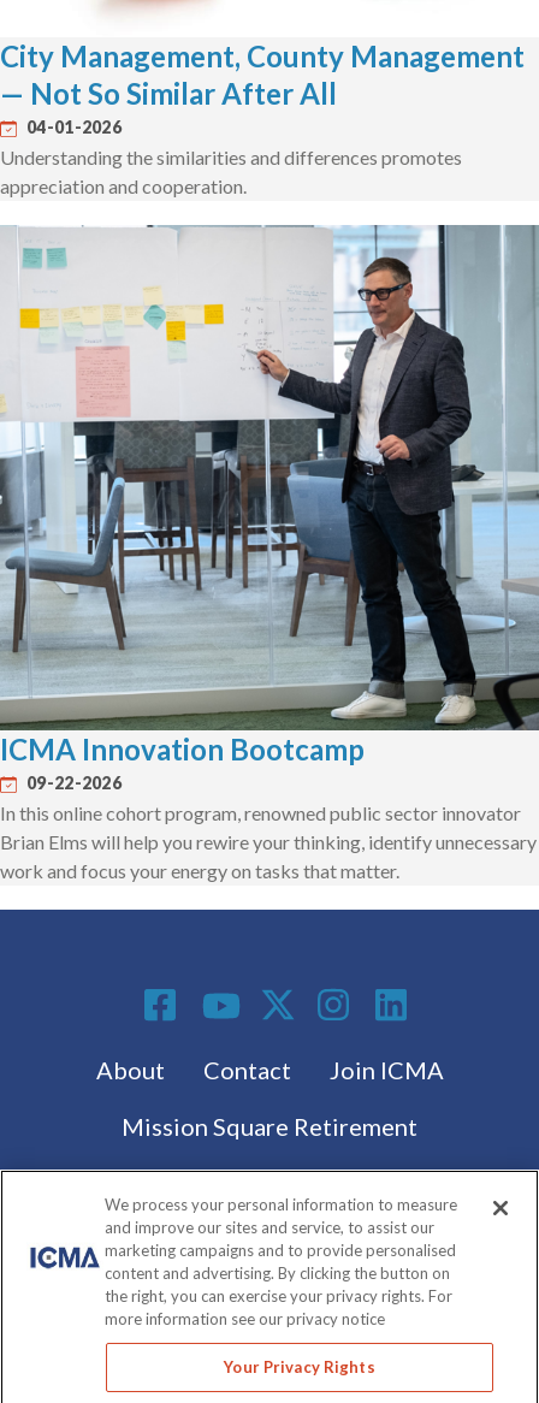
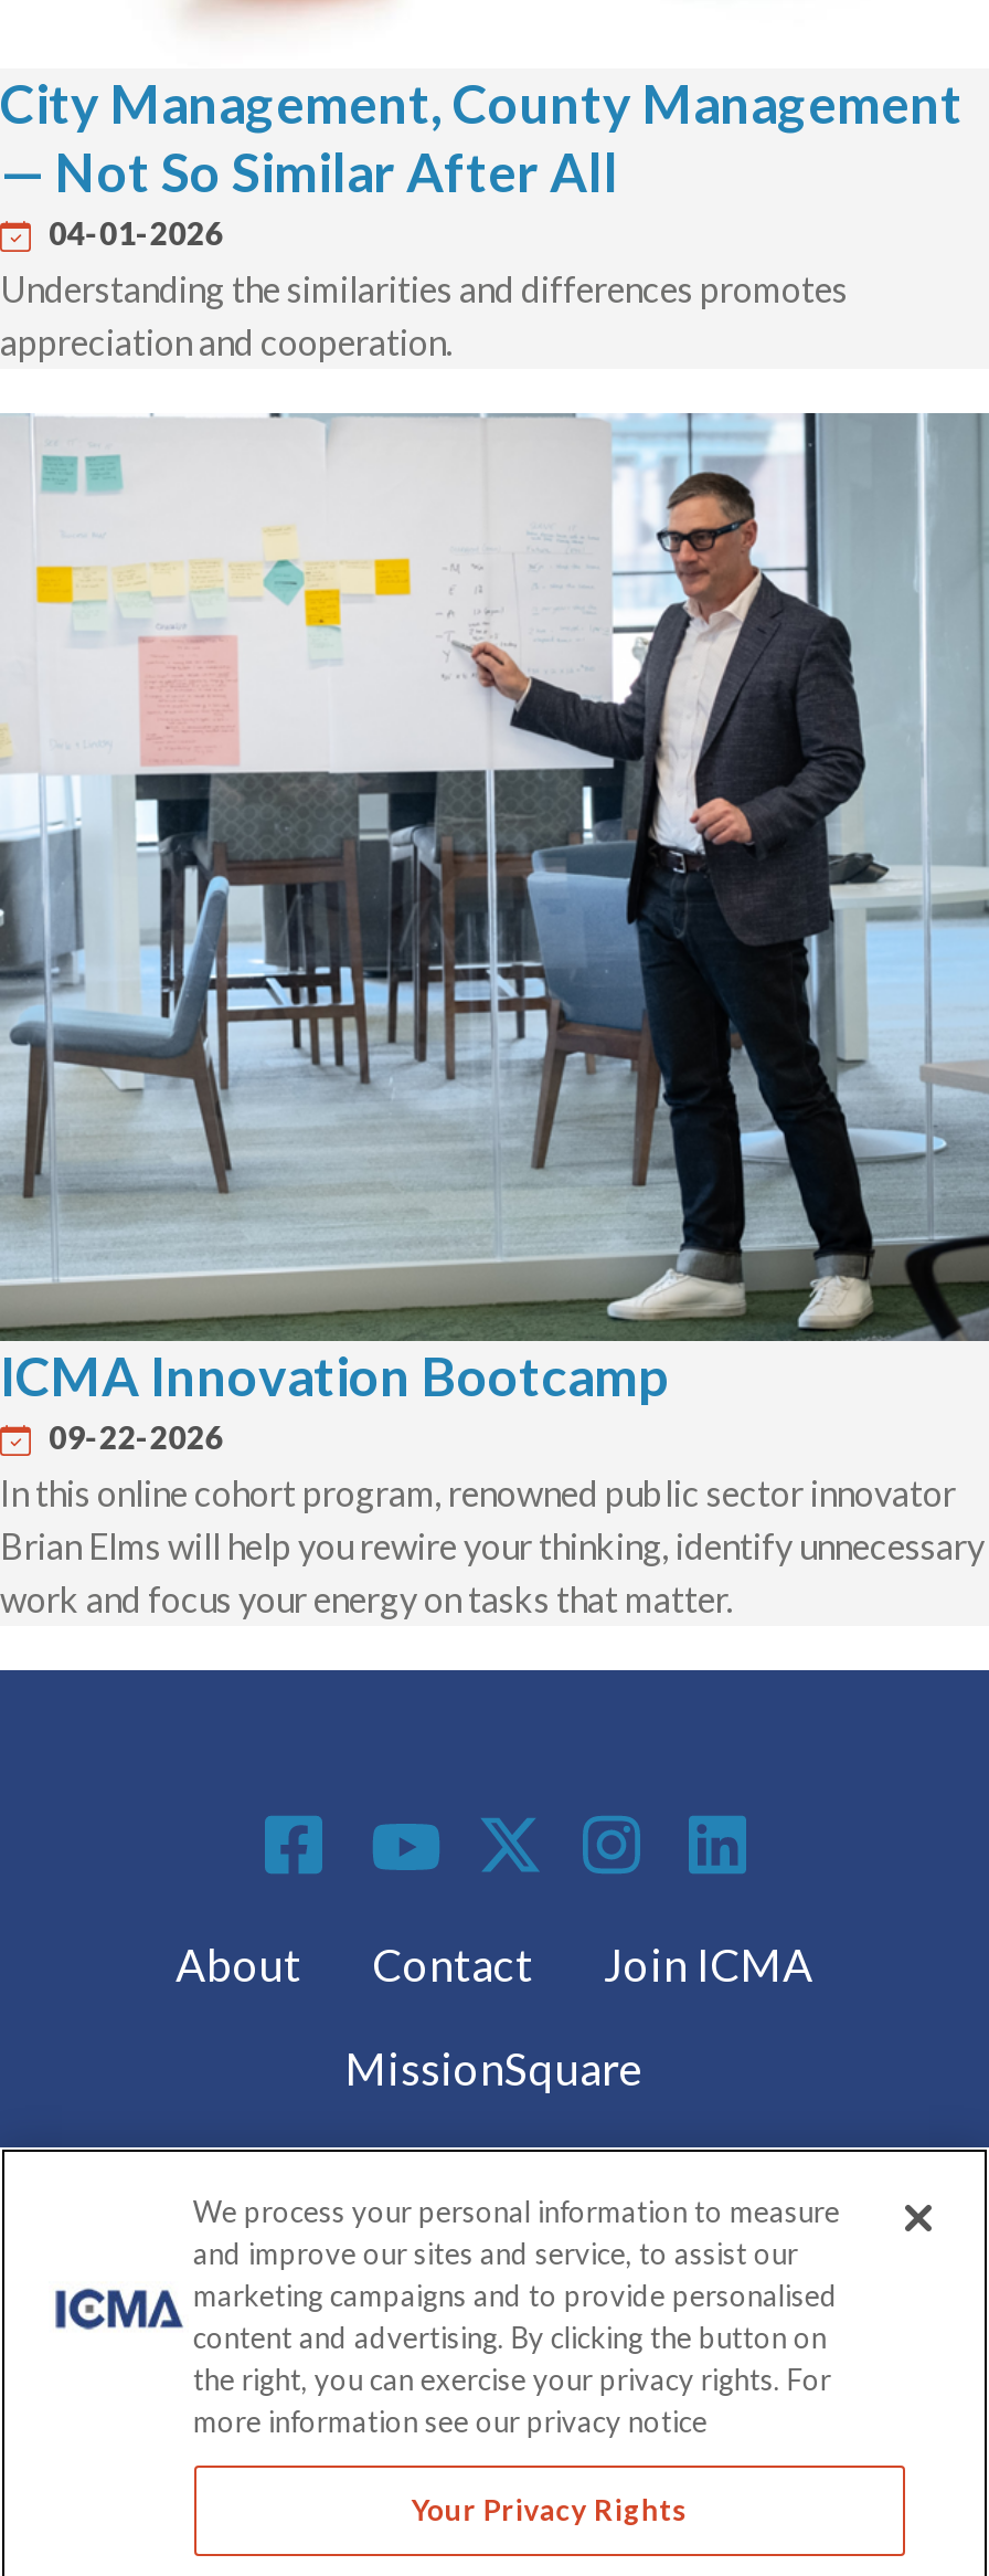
- Mission Square Retirement
+ MissionSquare
